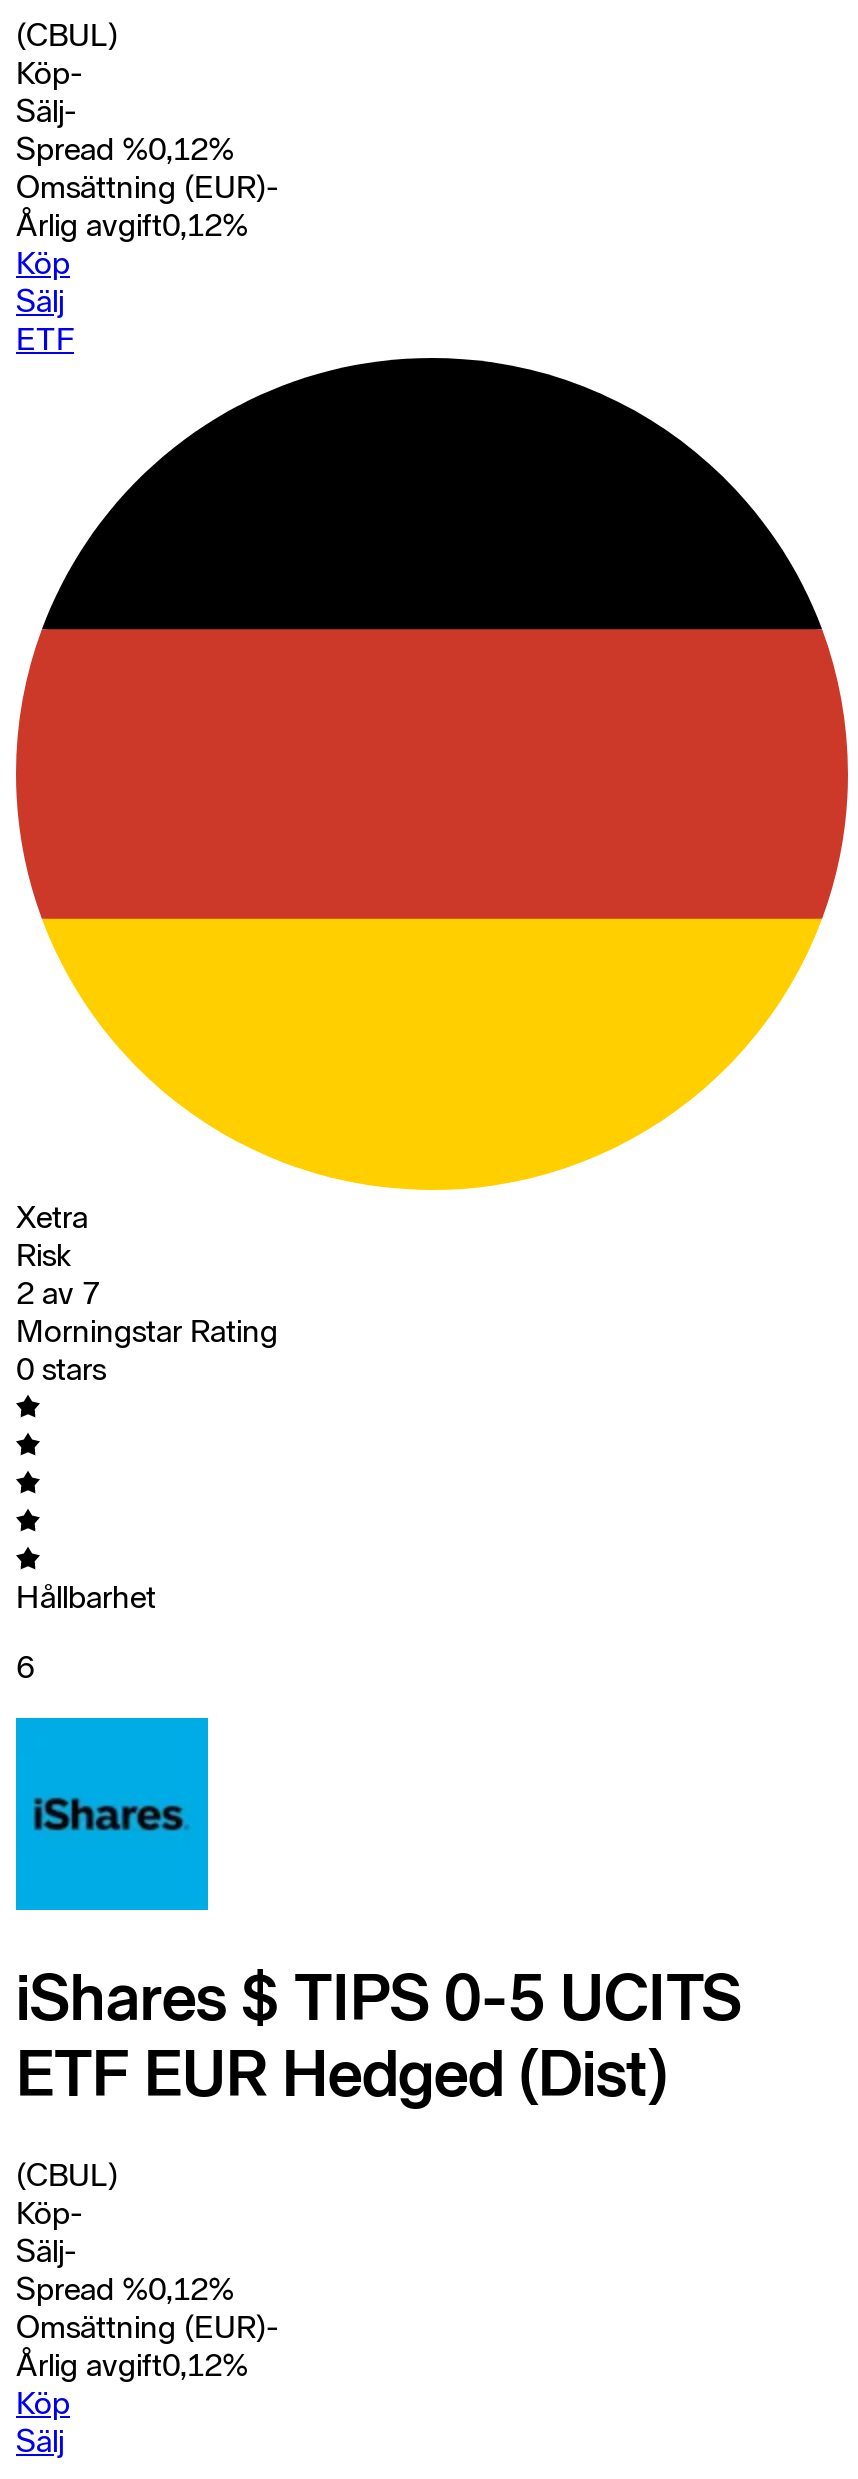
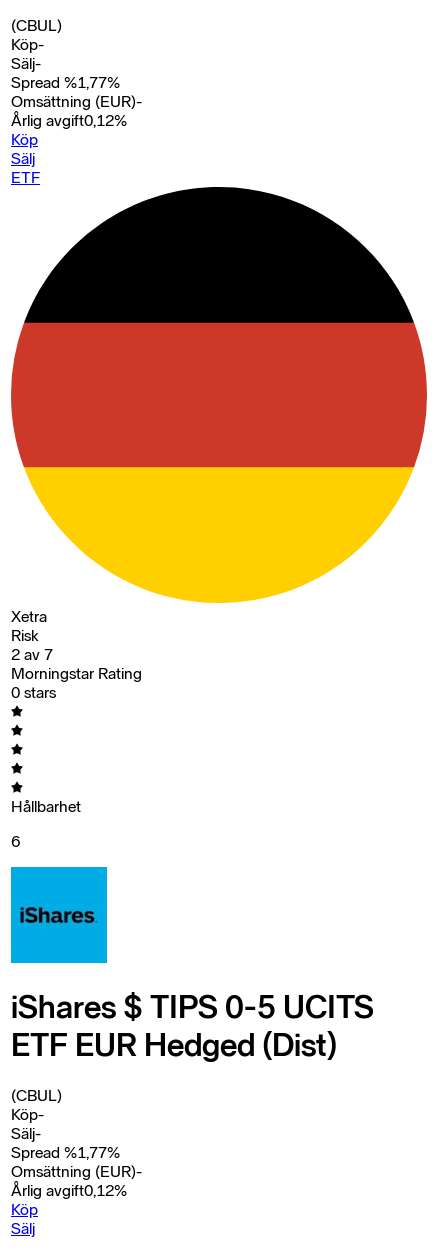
- Spread %0,12%
+ Spread %1,77%

- Spread %0,12%
+ Spread %1,77%
